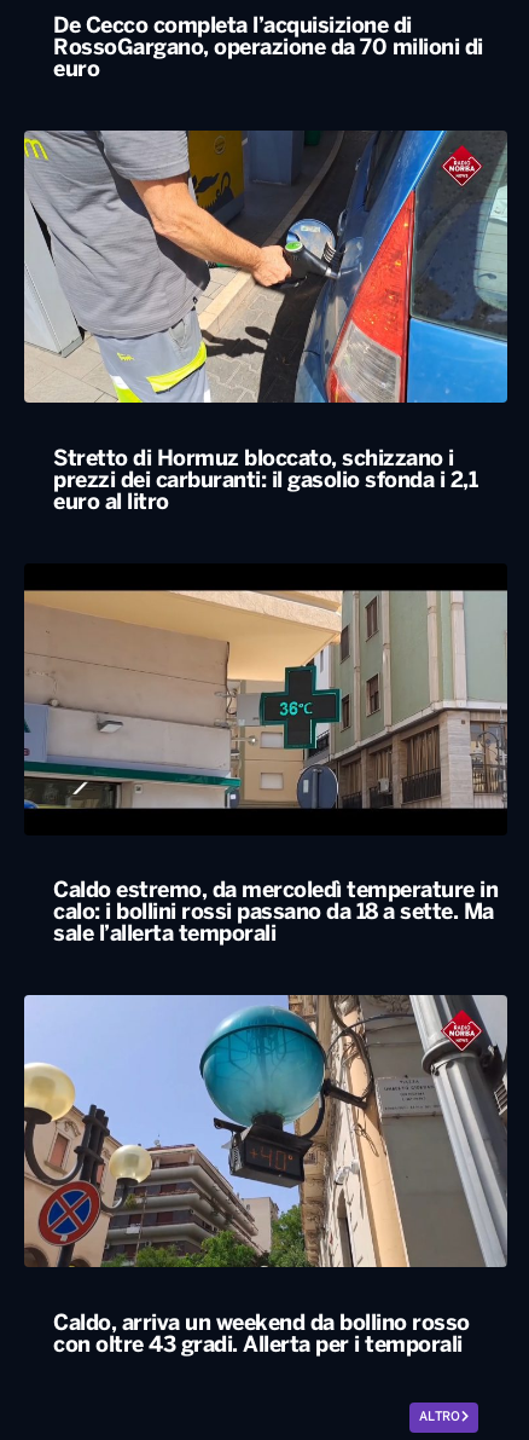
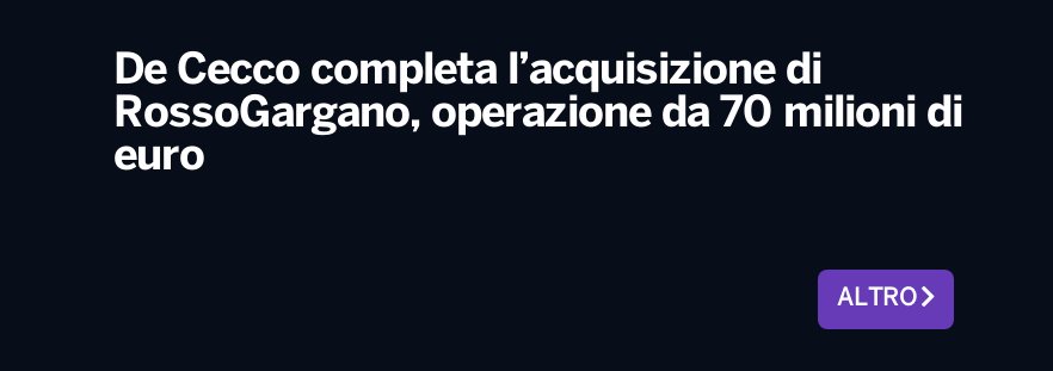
- [image]
- Stretto di Hormuz bloccato, schizzano i
- prezzi dei carburanti: il gasolio sfonda i 2,1
- euro al litro

- [image]

- Caldo estremo, da mercoledì temperature in
- calo: i bollini rossi passano da 18 a sette. Ma
- sale l’allerta temporali

- [image]
- Caldo, arriva un weekend da bollino rosso
- con oltre 43 gradi. Allerta per i temporali
